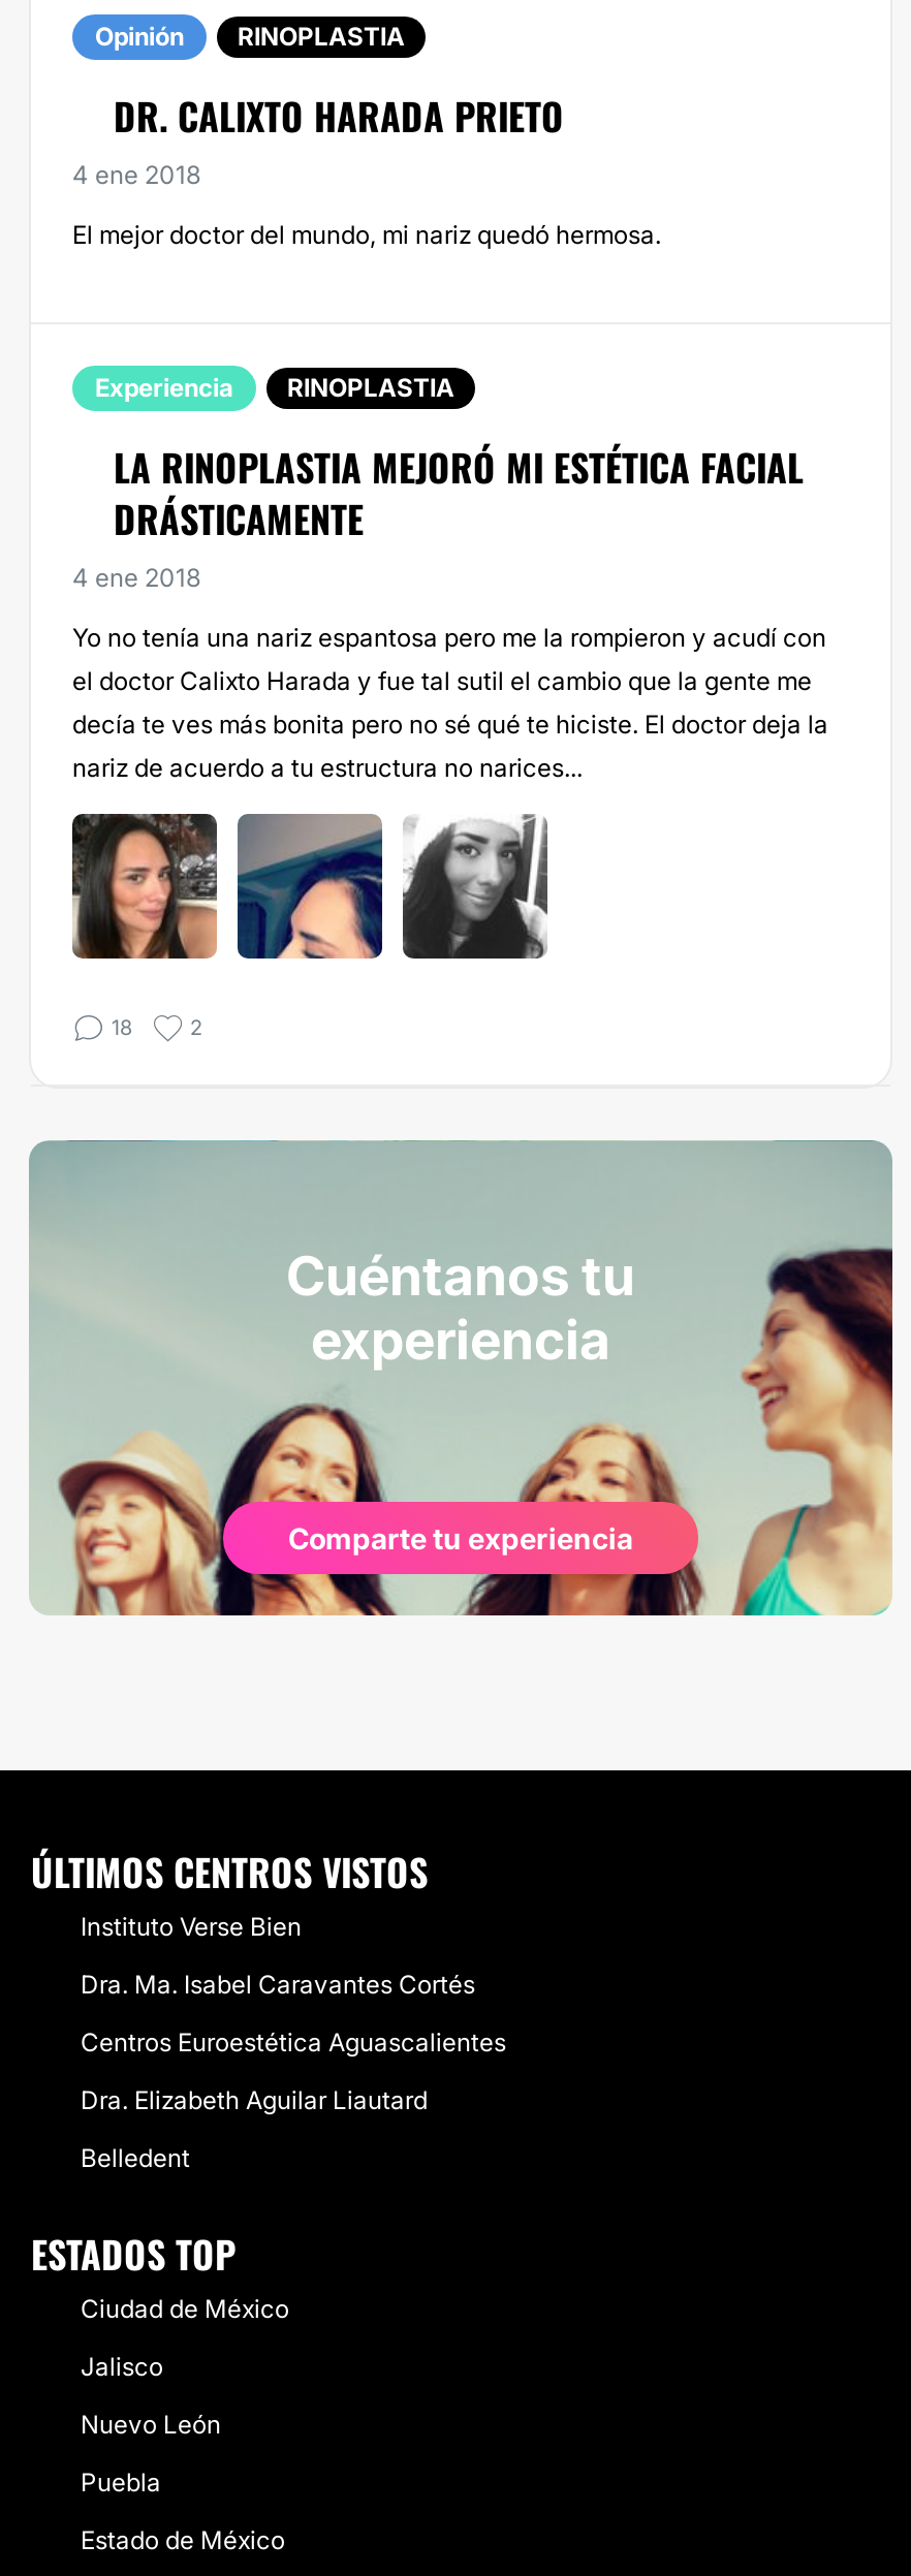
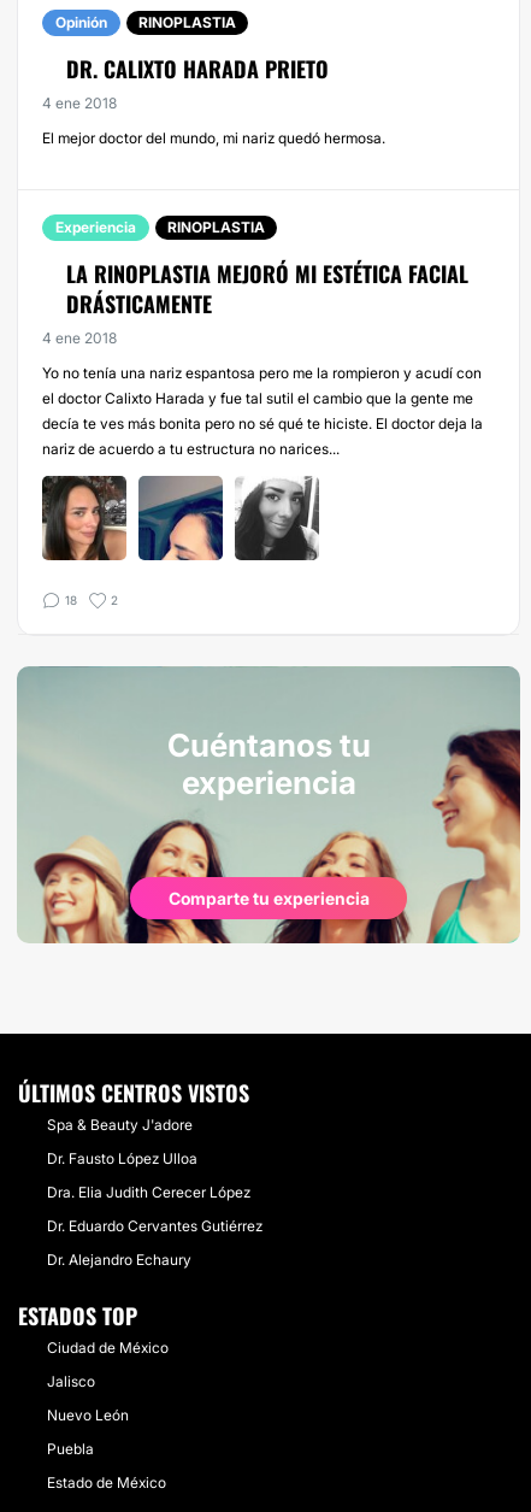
- Instituto Verse Bien
+ Spa & Beauty J'adore

- Dra. Ma. Isabel Caravantes Cortés
+ Dr. Fausto López Ulloa

- Centros Euroestética Aguascalientes
+ Dra. Elia Judith Cerecer López

- Dra. Elizabeth Aguilar Liautard
+ Dr. Eduardo Cervantes Gutiérrez

- Belledent
+ Dr. Alejandro Echaury
